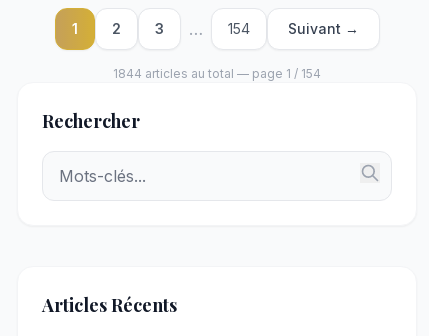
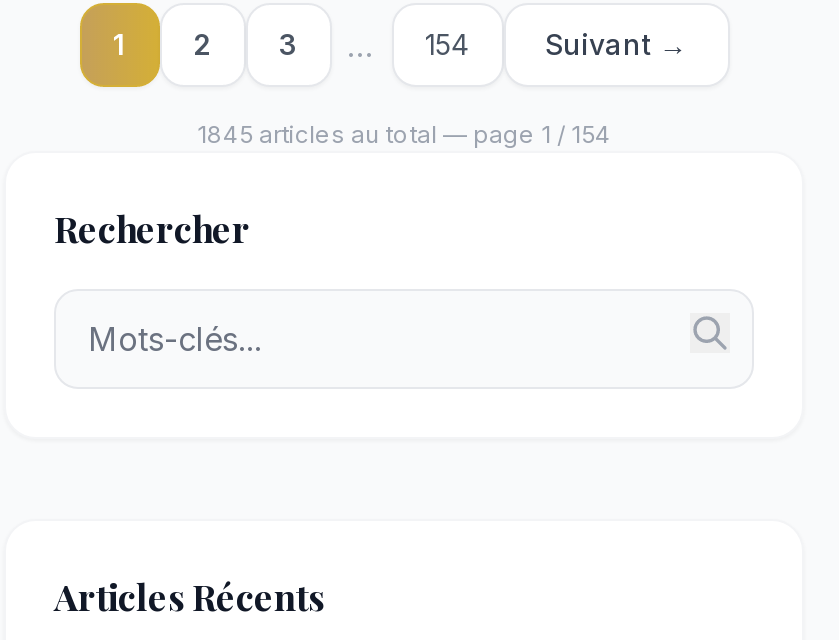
- 1844 articles au total — page 1 / 154
+ 1845 articles au total — page 1 / 154
